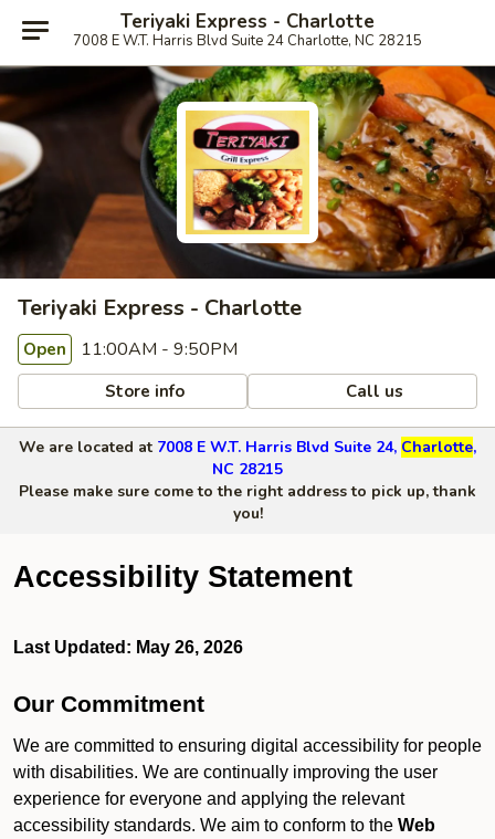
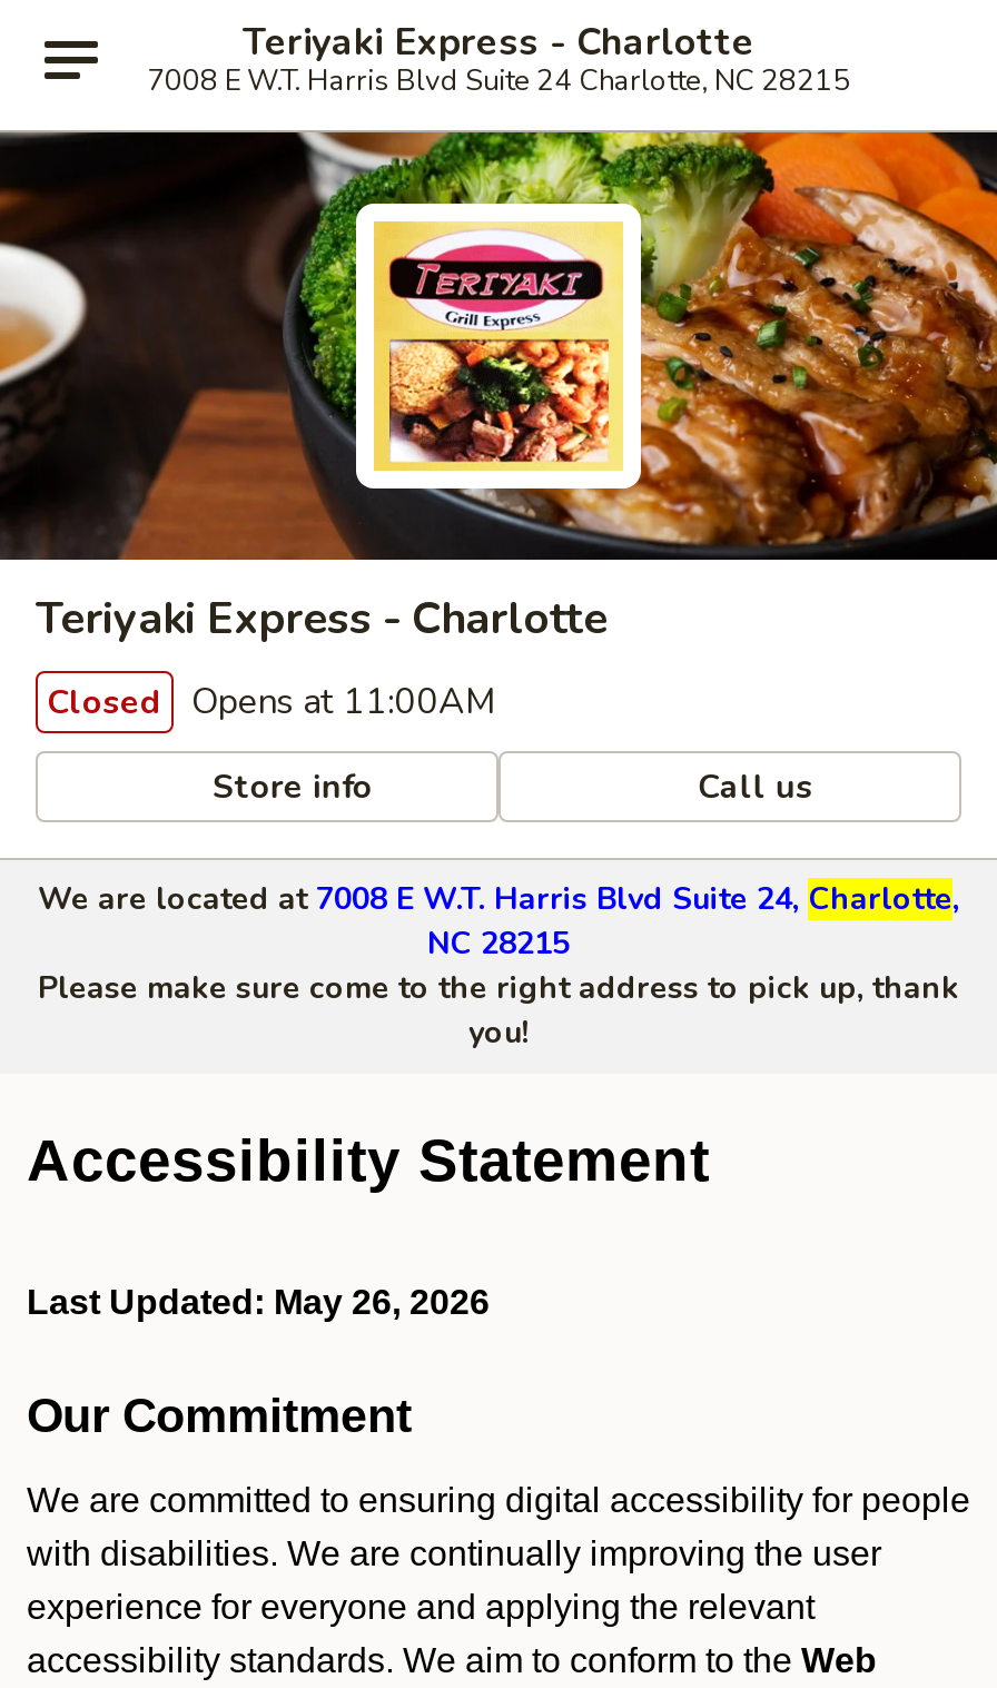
- Open 11:00AM - 9:50PM
+ Closed Opens at 11:00AM
